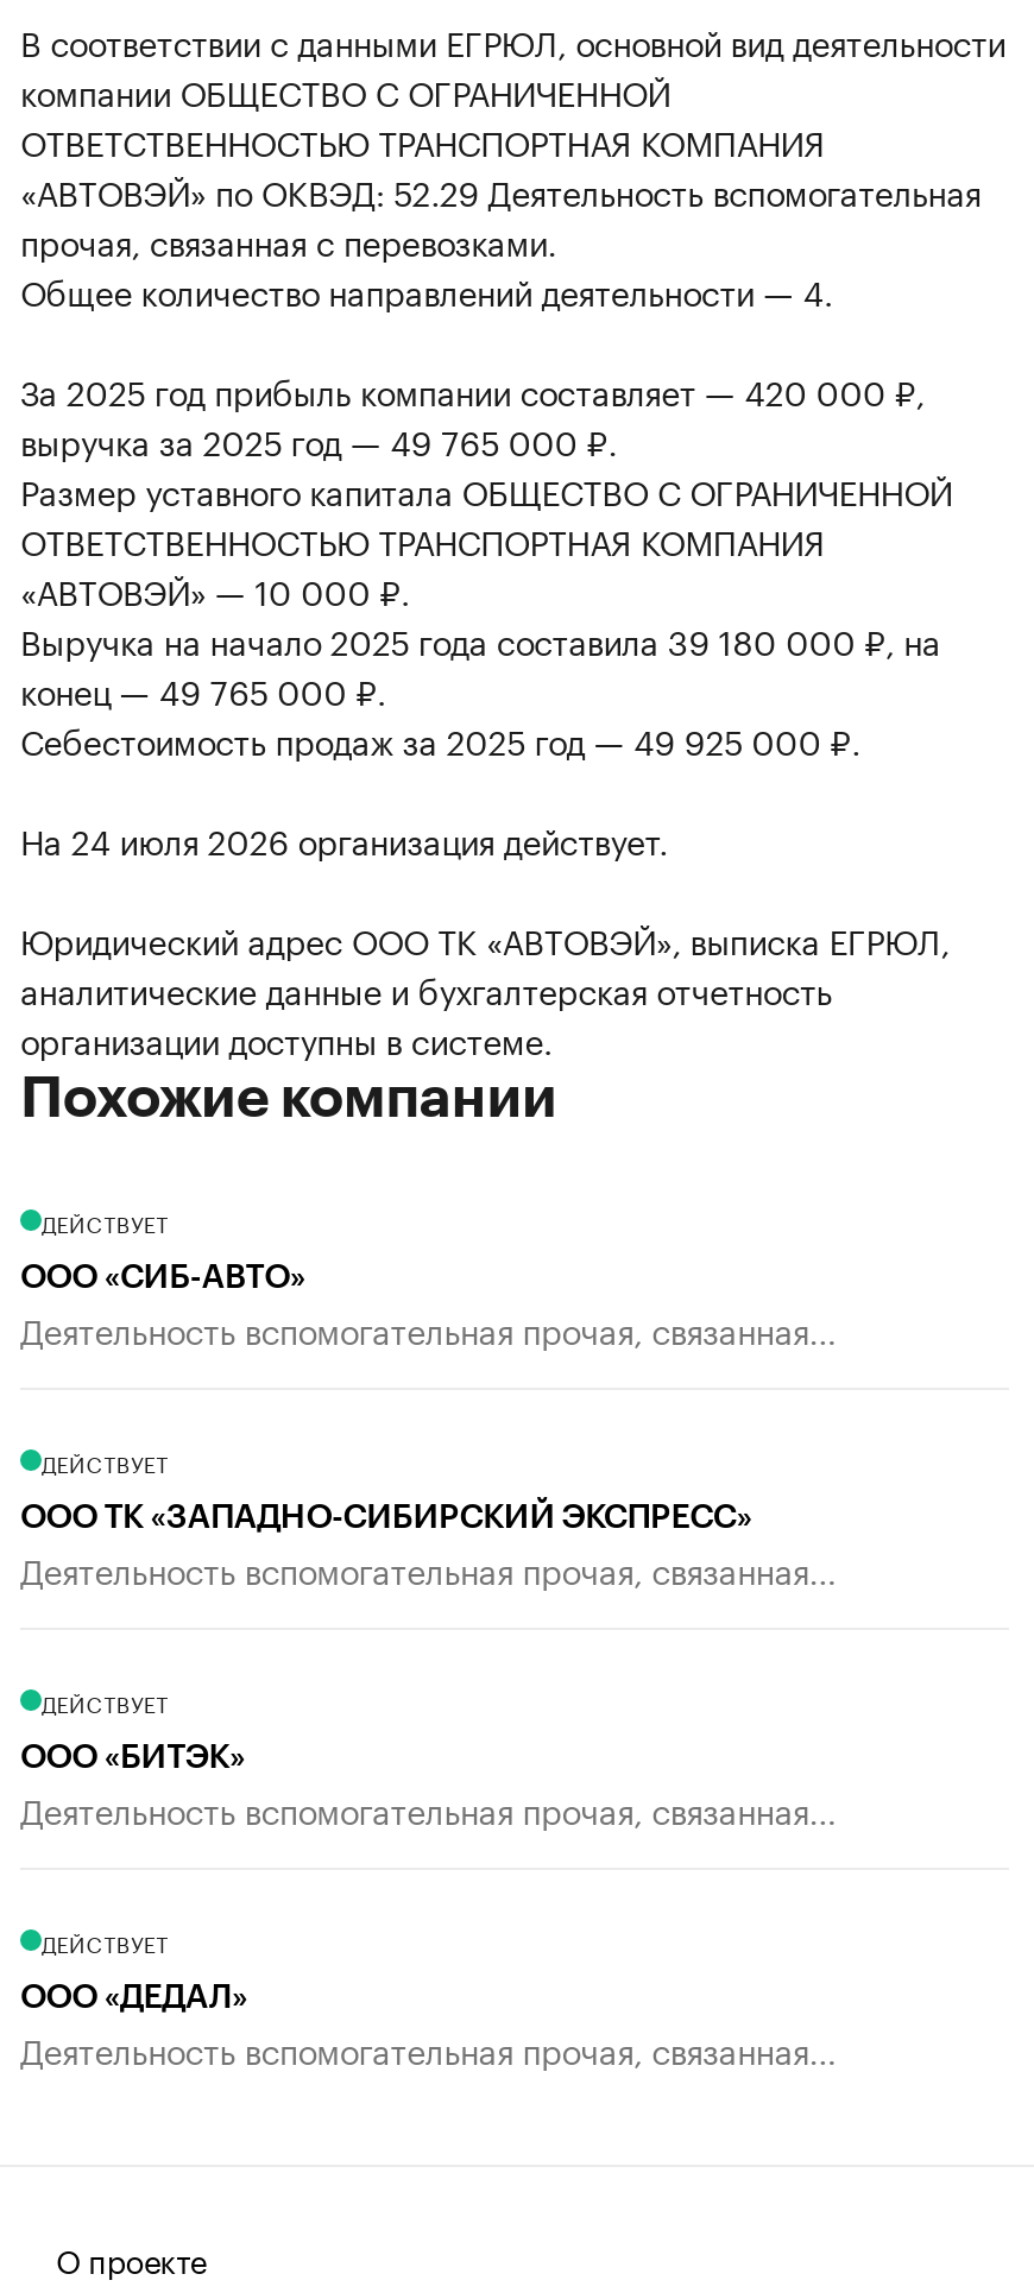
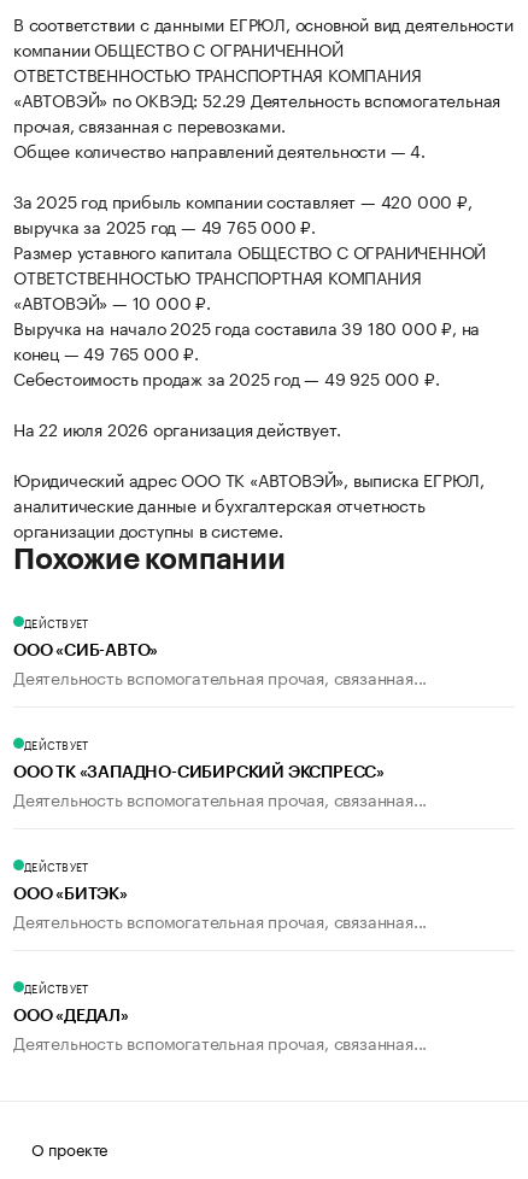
- На 24 июля 2026 организация действует.
+ На 22 июля 2026 организация действует.
